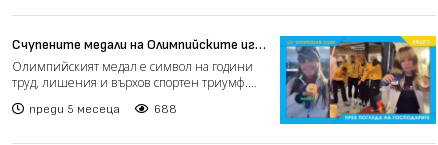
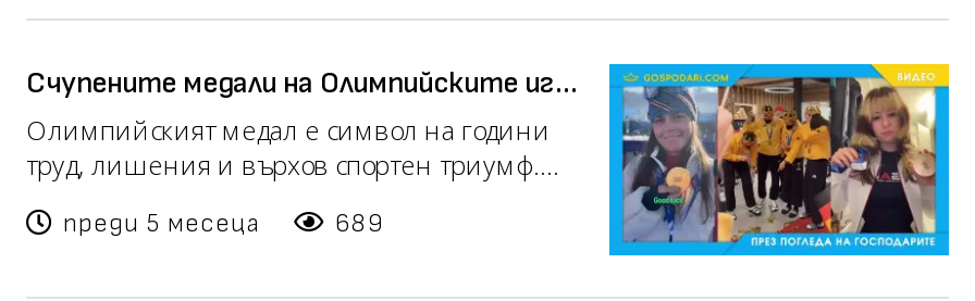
- 688
+ 689
